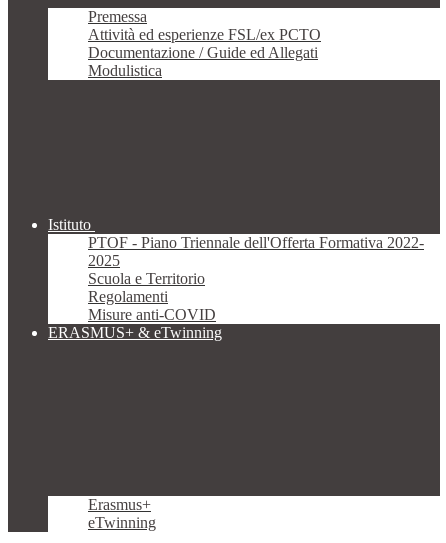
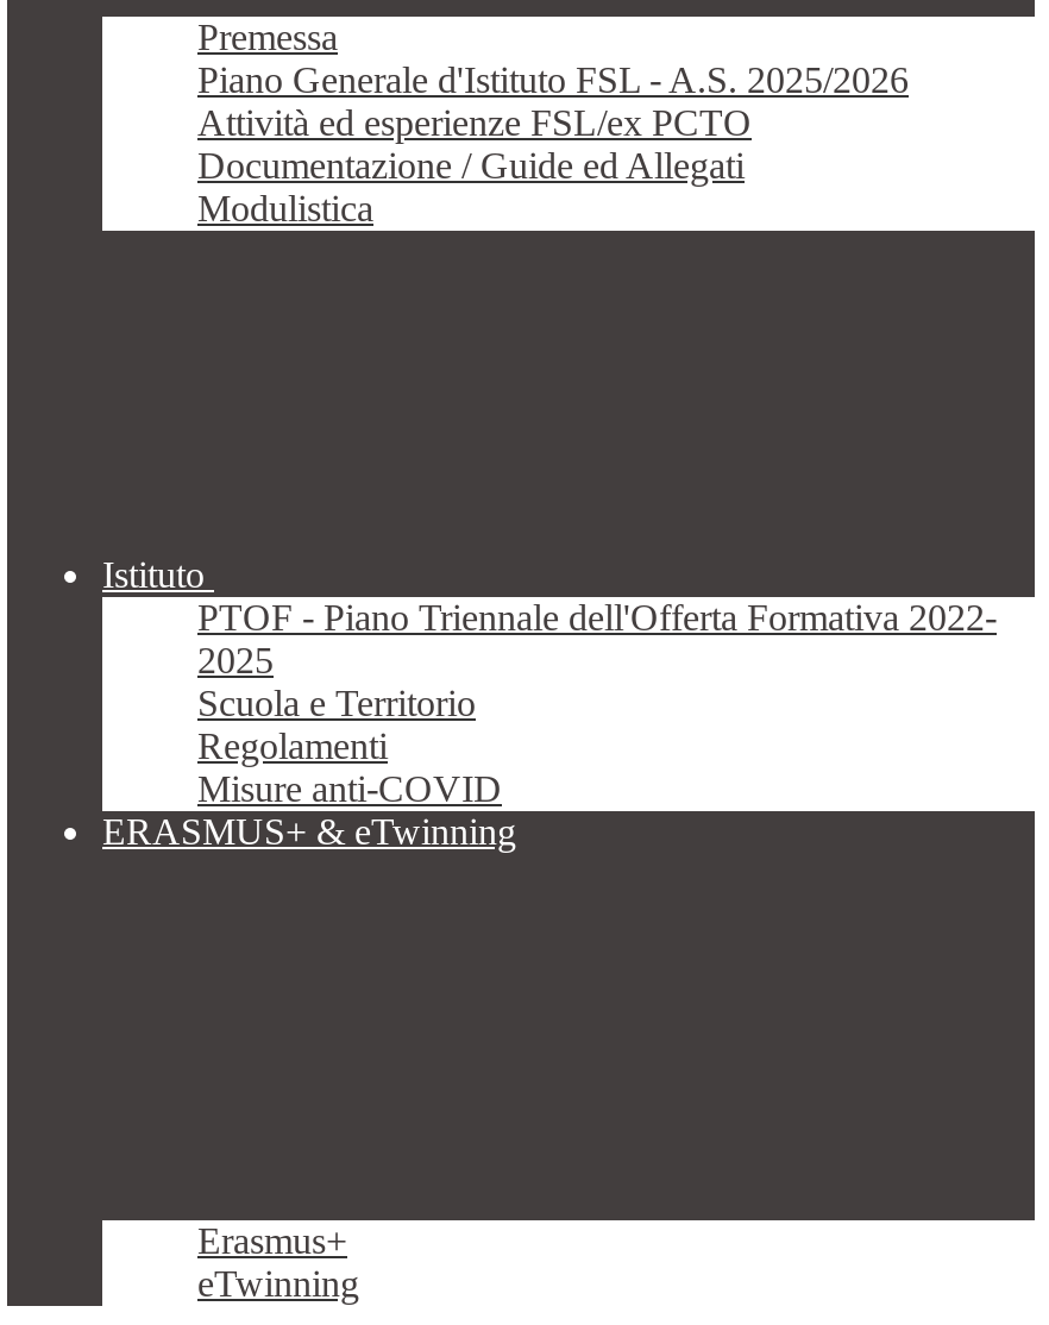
+ Piano Generale d'Istituto FSL - A.S. 2025/2026
